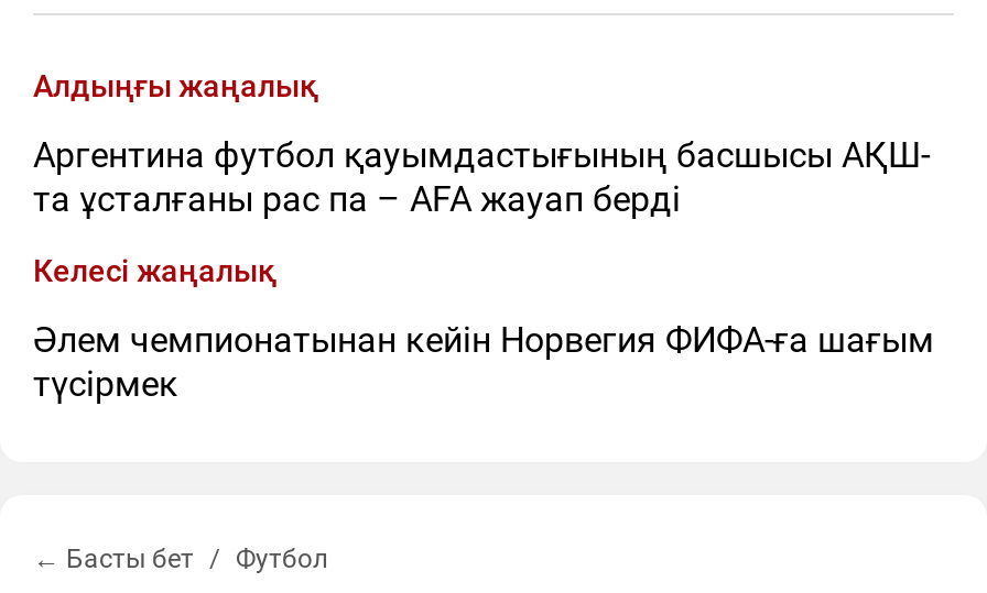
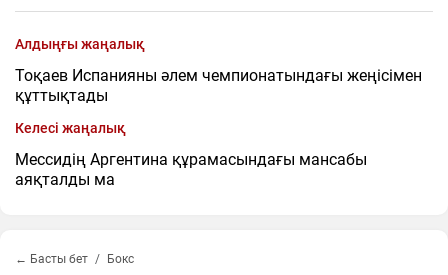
- Аргентина футбол қауымдастығының басшысы АҚШ-
- та ұсталғаны рас па – AFA жауап берді
+ Тоқаев Испанияны әлем чемпионатындағы жеңісімен
+ құттықтады

- Әлем чемпионатынан кейін Норвегия ФИФА-ға шағым
- түсірмек
+ Мессидің Аргентина құрамасындағы мансабы
+ аяқталды ма

- Футбол
+ Бокс
